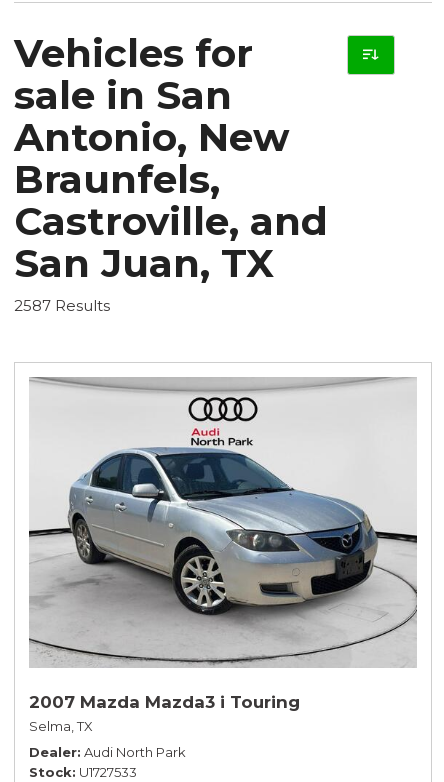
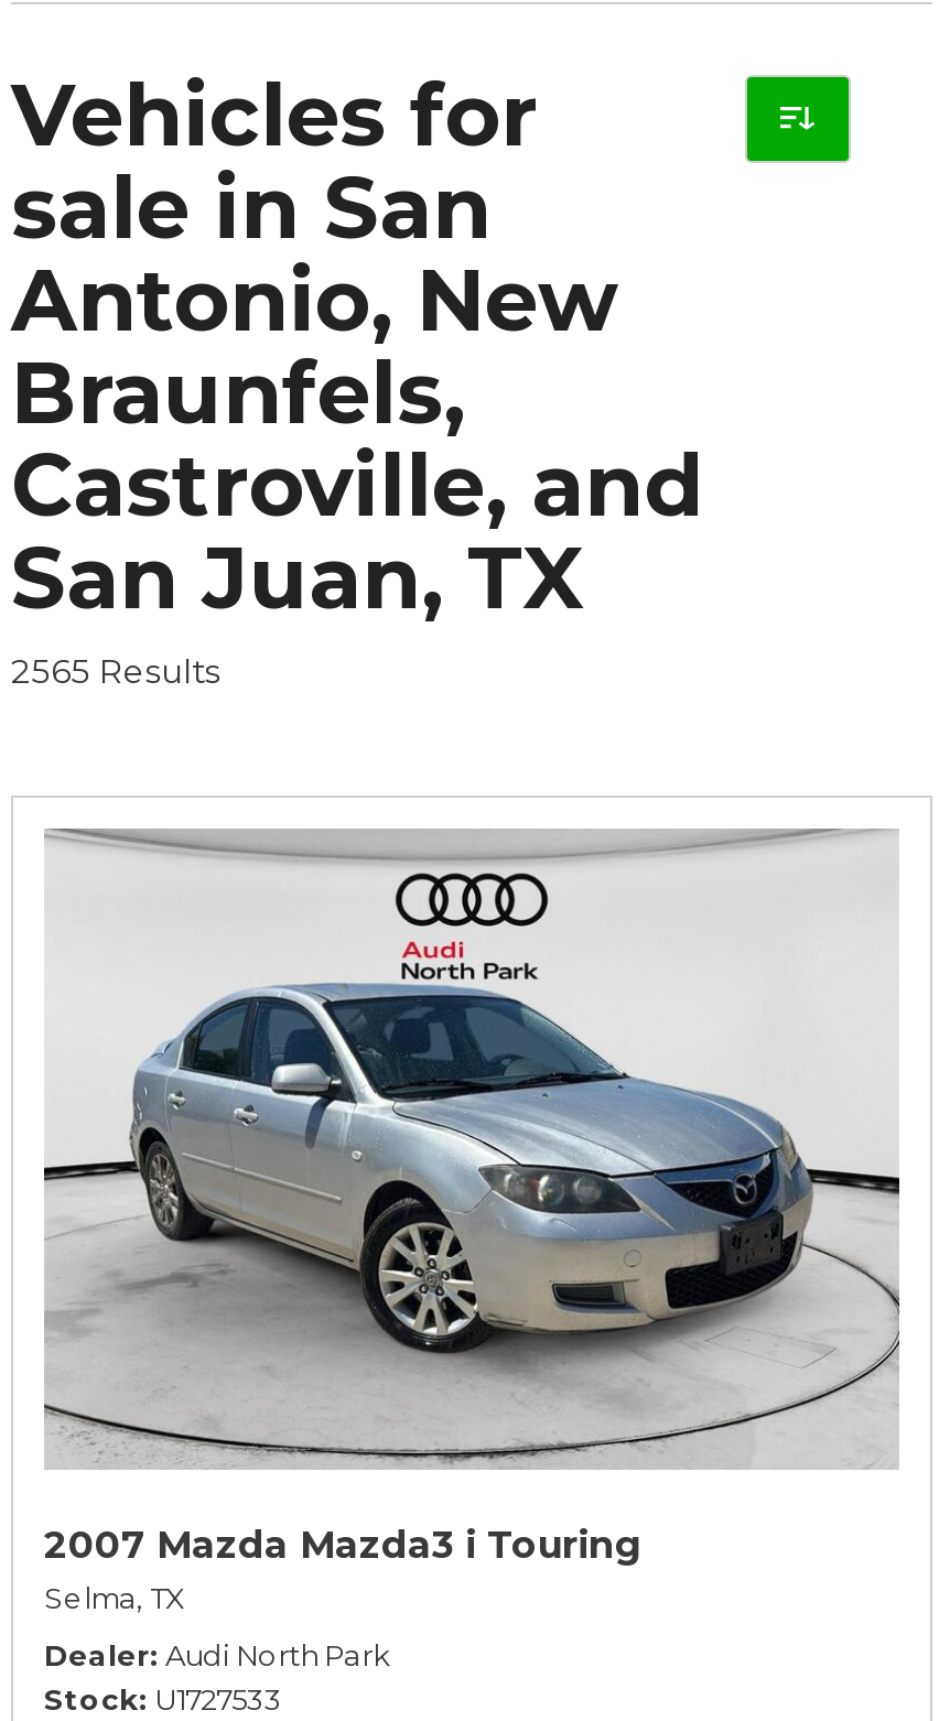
- 2587 Results
+ 2565 Results
